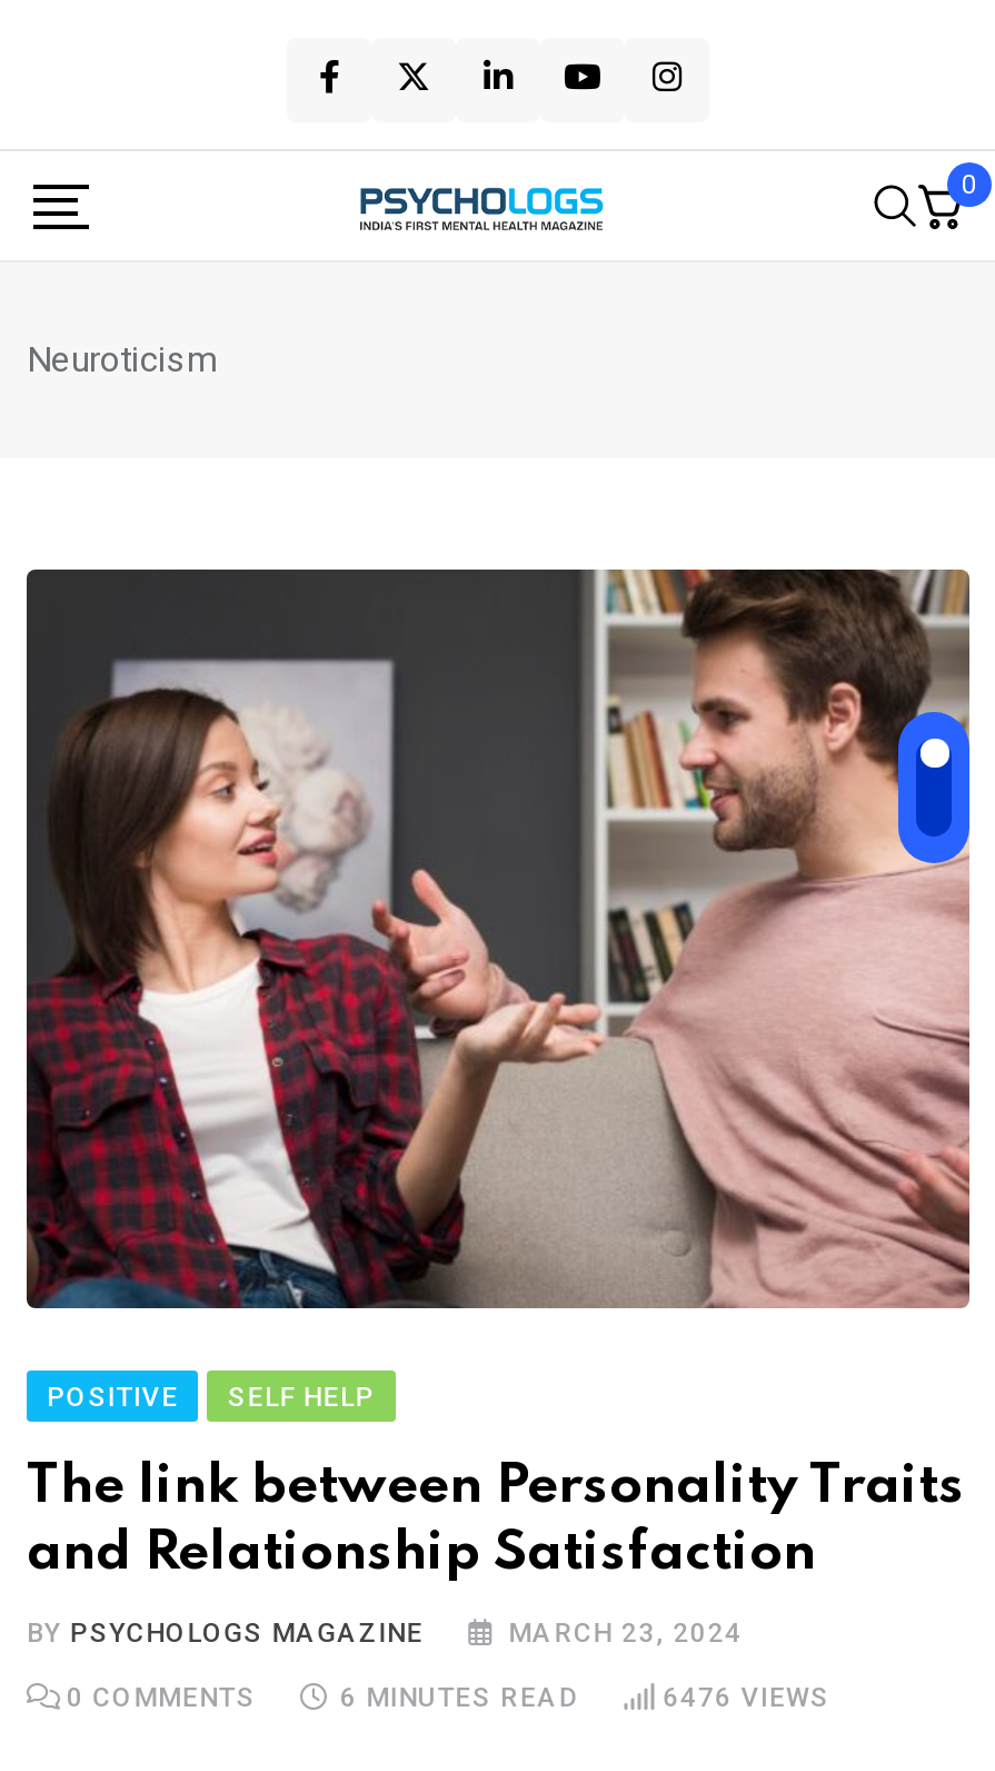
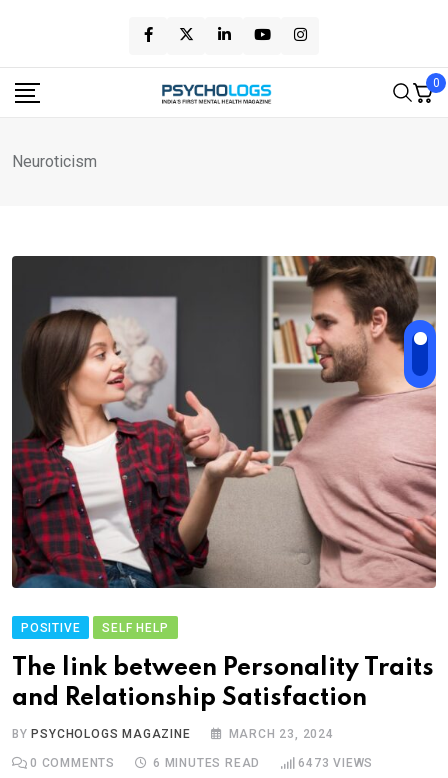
- 6476 VIEWS
+ 6473 VIEWS
